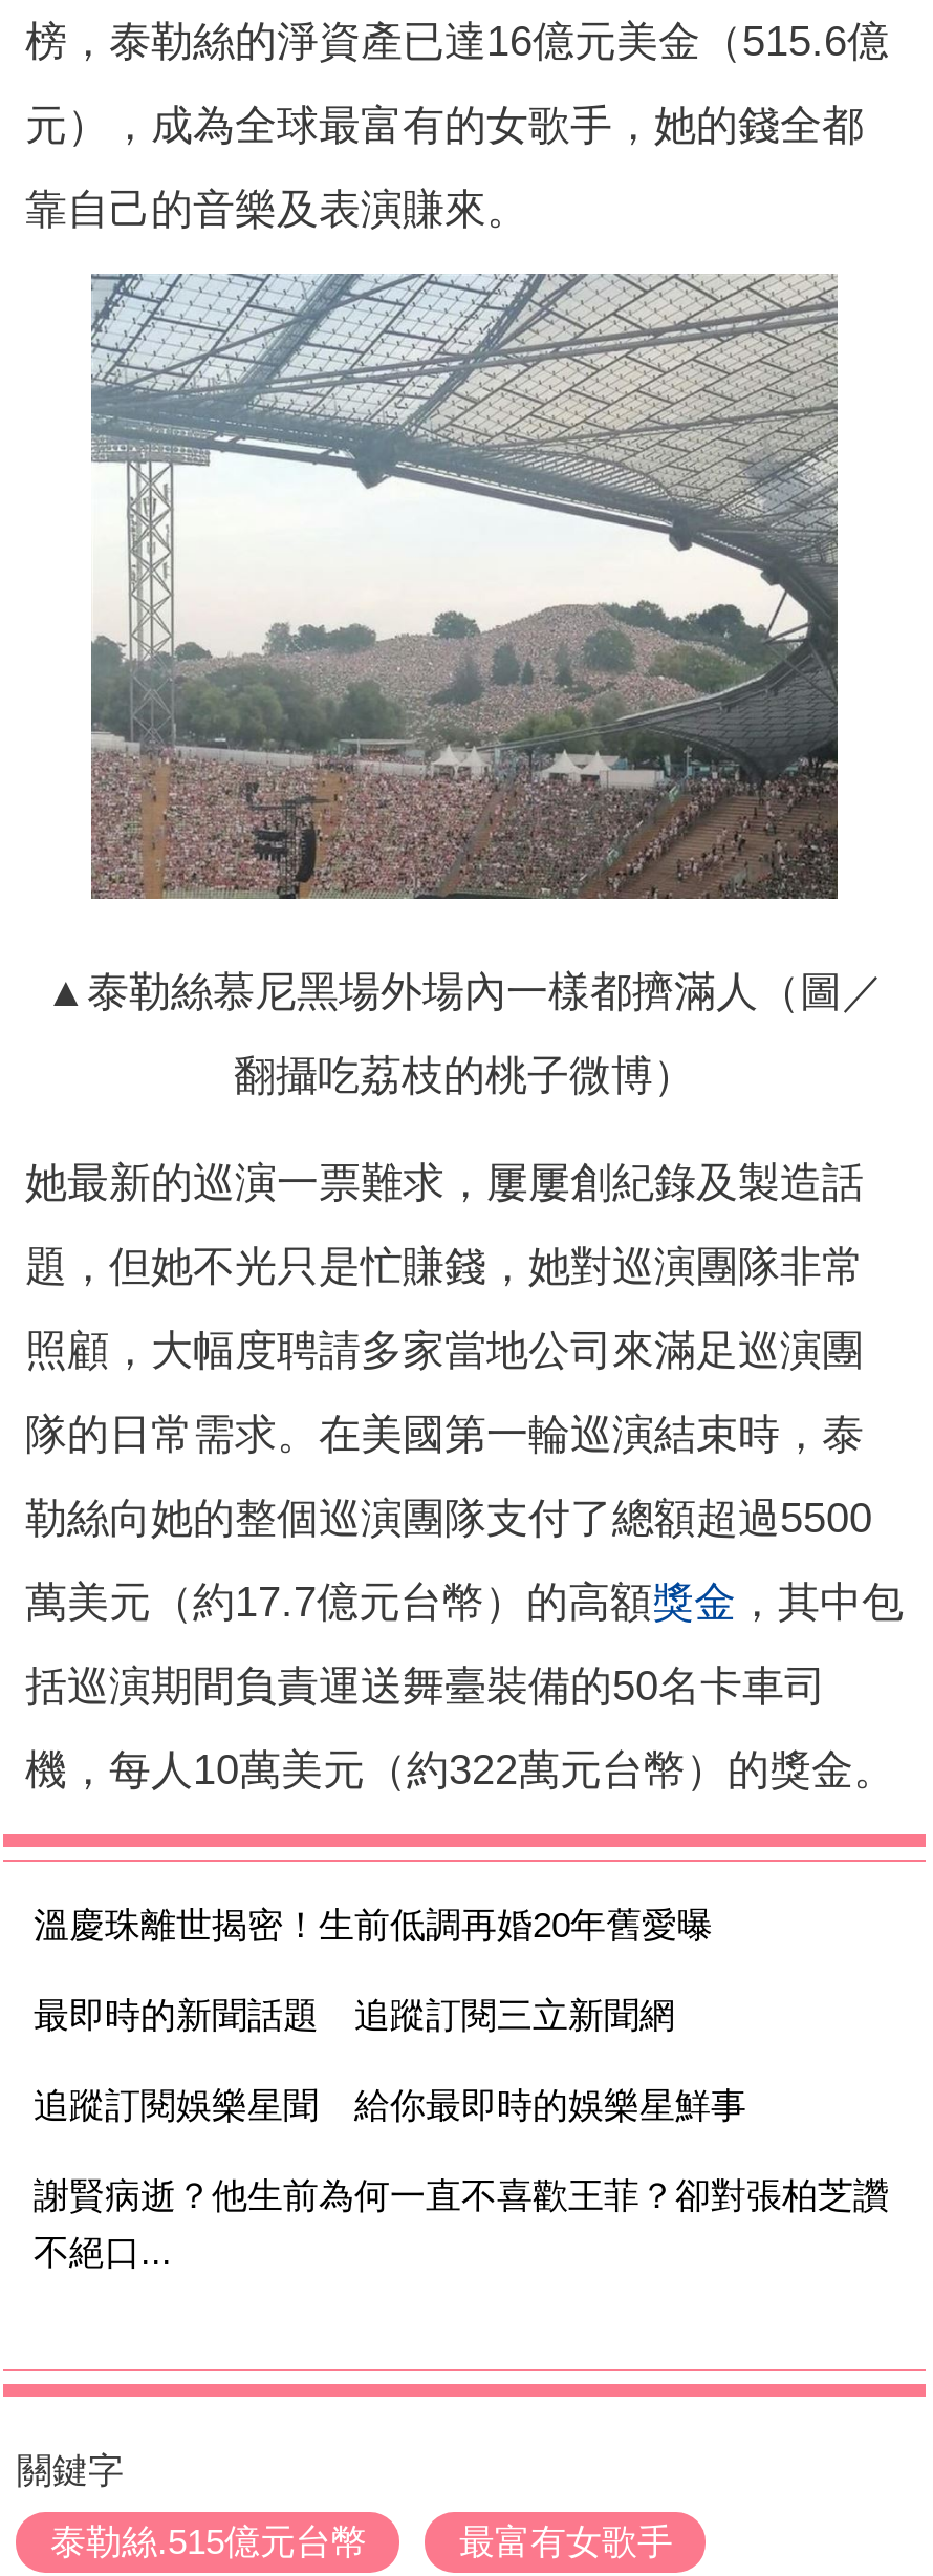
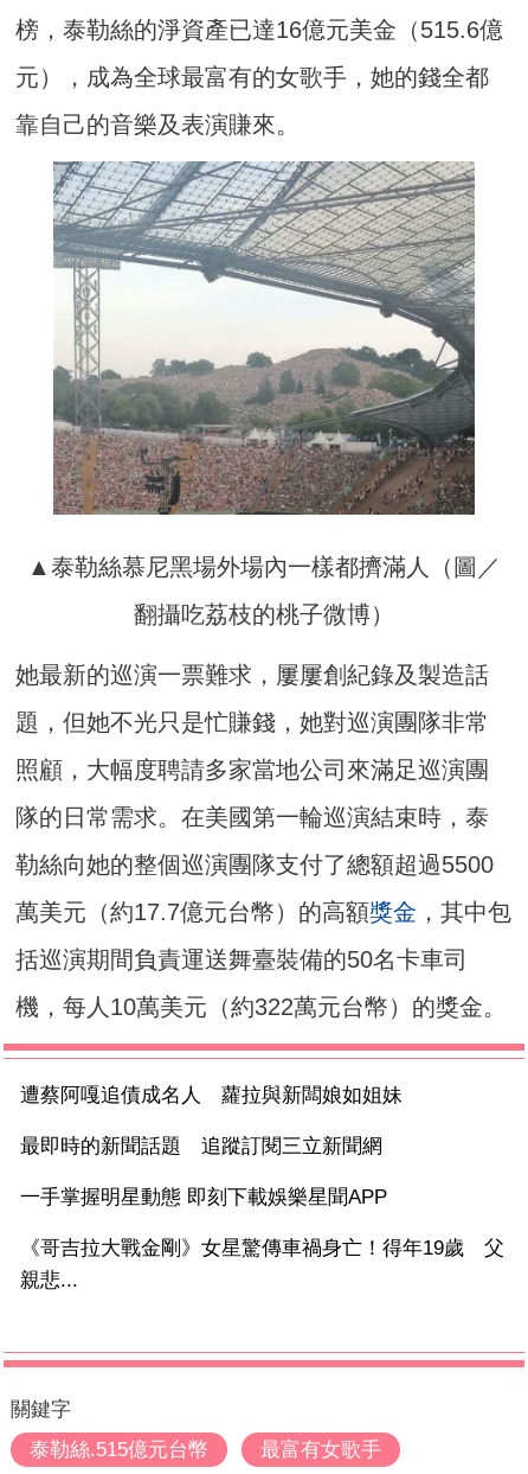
- 溫慶珠離世揭密！生前低調再婚20年舊愛曝
+ 遭蔡阿嘎追債成名人 蘿拉與新闆娘如姐妹

- 追蹤訂閱娛樂星聞 給你最即時的娛樂星鮮事
+ 一手掌握明星動態 即刻下載娛樂星聞APP

- 謝賢病逝？他生前為何一直不喜歡王菲？卻對張柏芝讚
- 不絕口...
+ 《哥吉拉大戰金剛》女星驚傳車禍身亡！得年19歲 父
+ 親悲...
